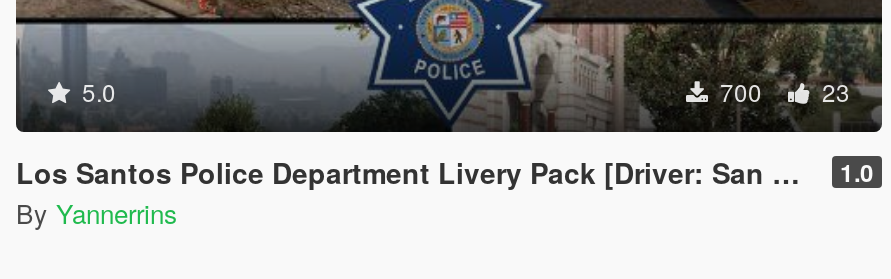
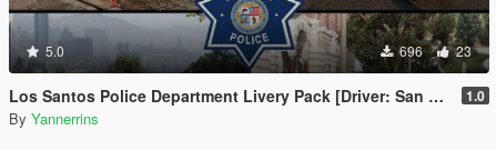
- 700 23
+ 696 23
